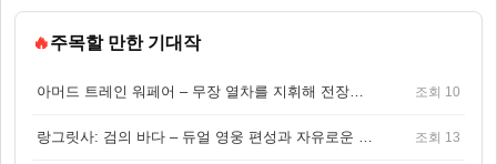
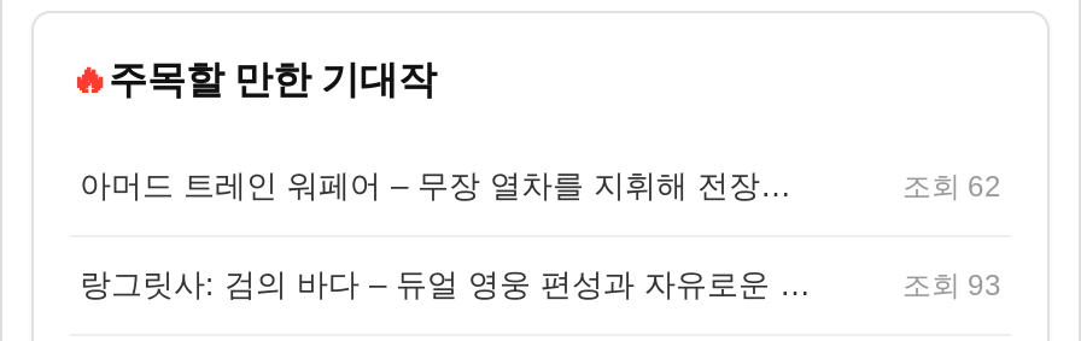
- 조회 10
+ 조회 62

- 조회 13
+ 조회 93
